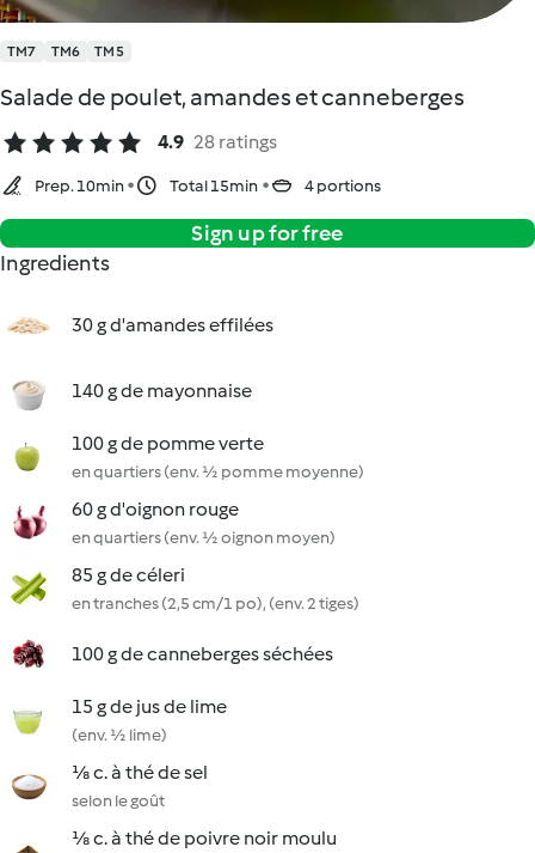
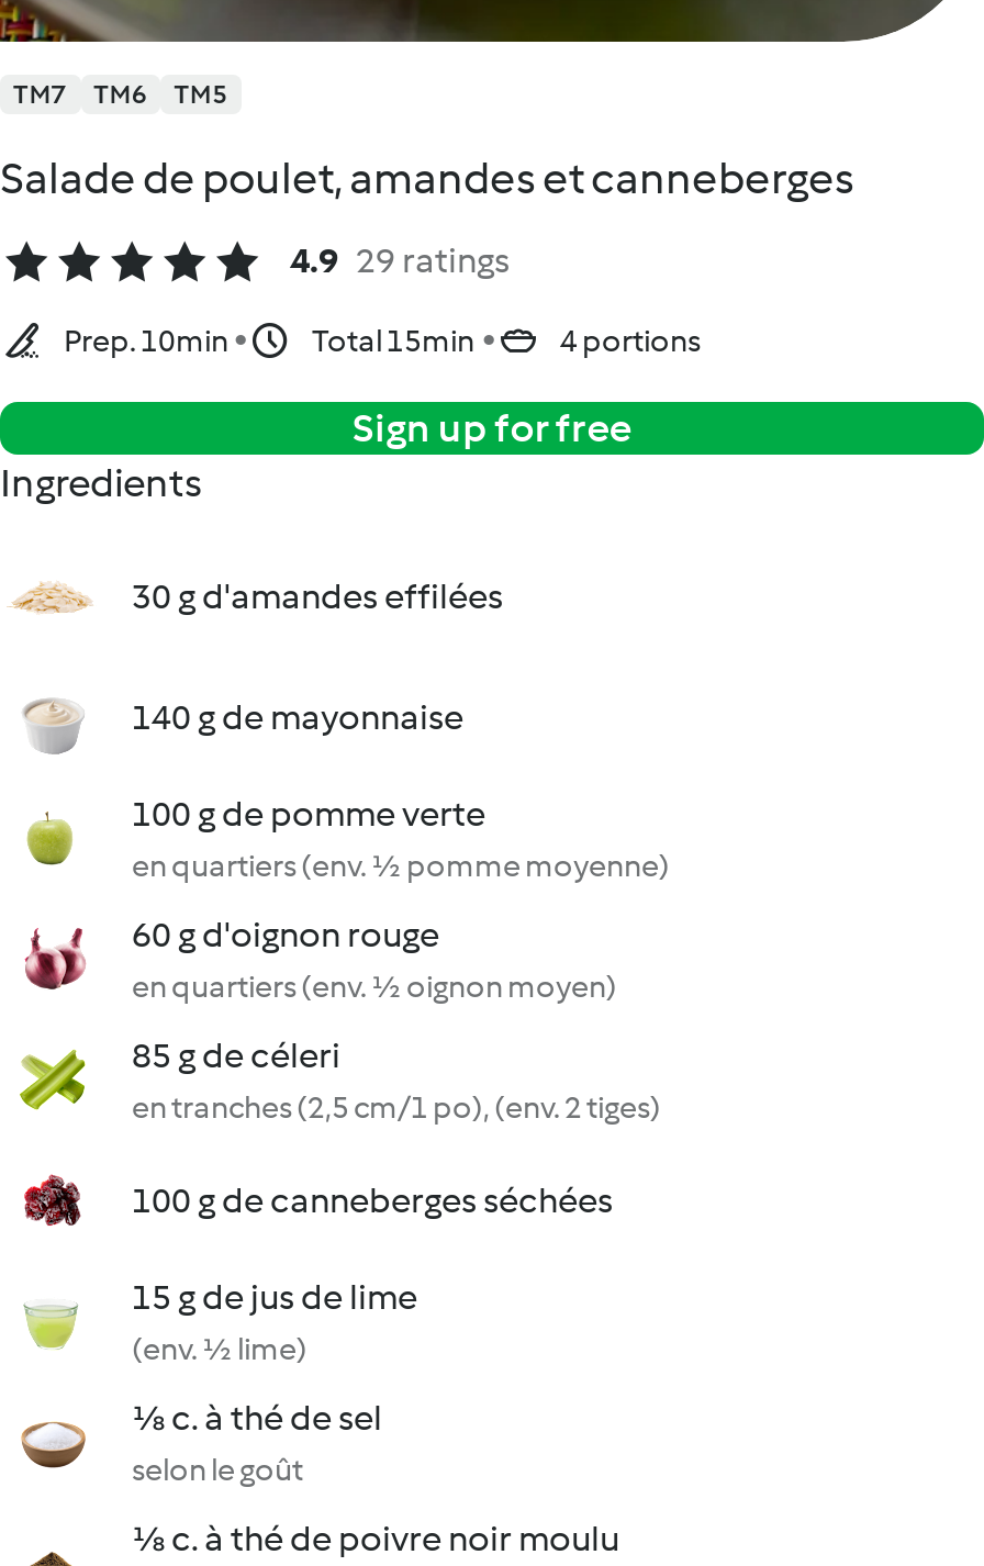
- 4.9 28 ratings
+ 4.9 29 ratings
